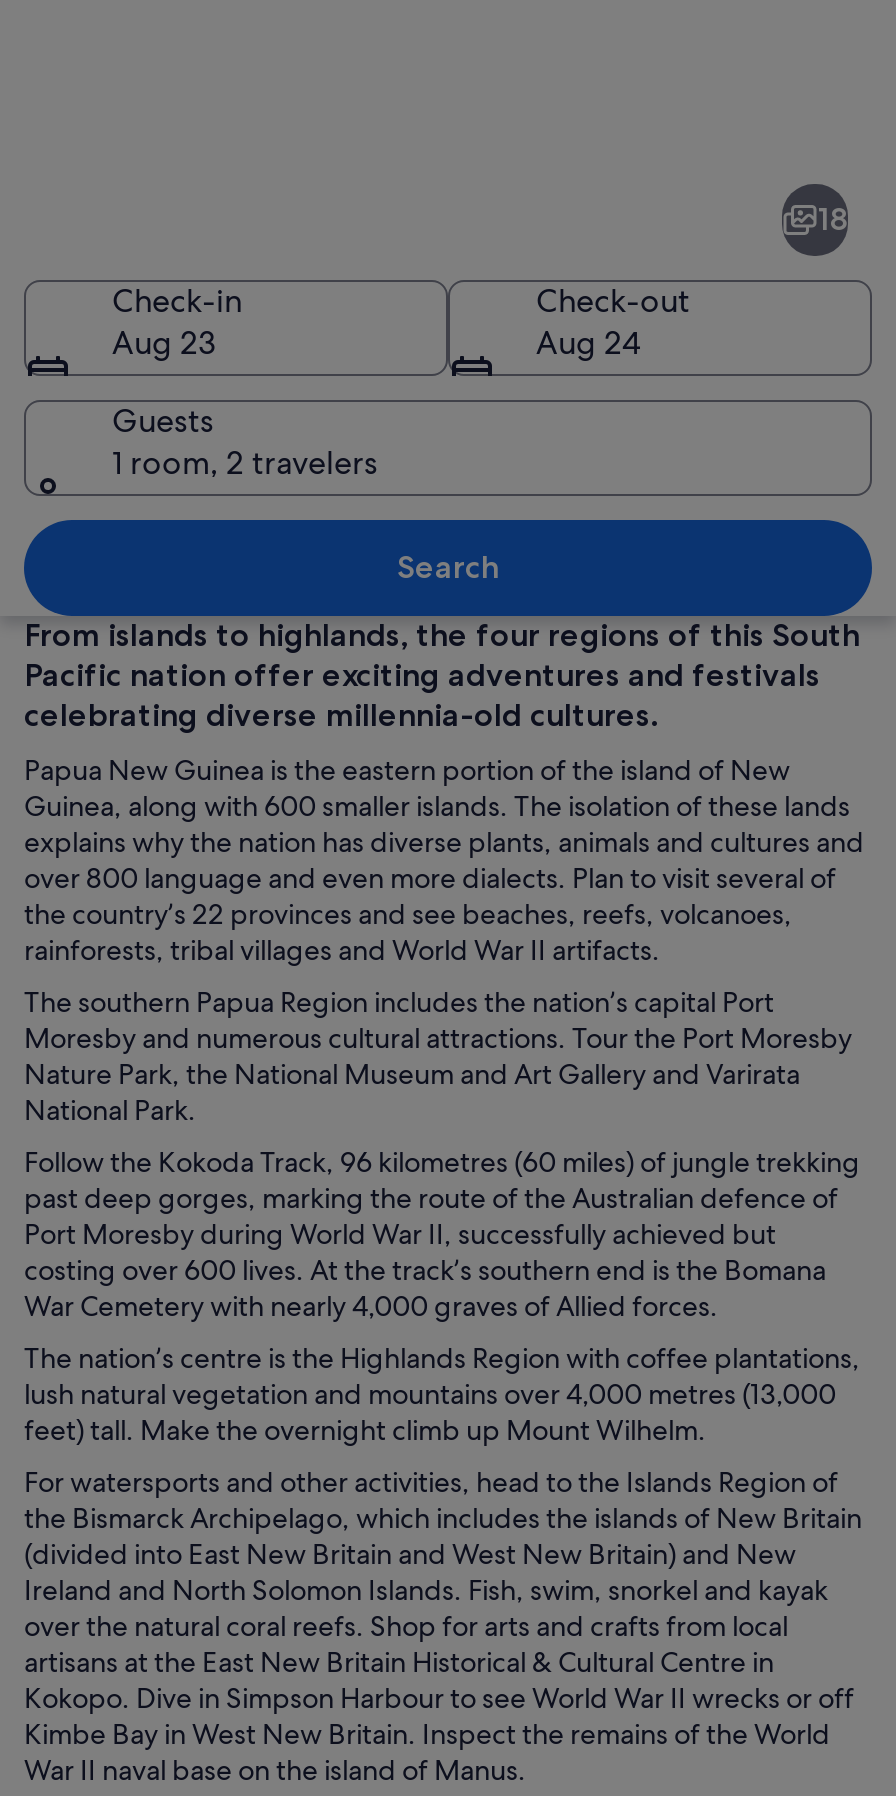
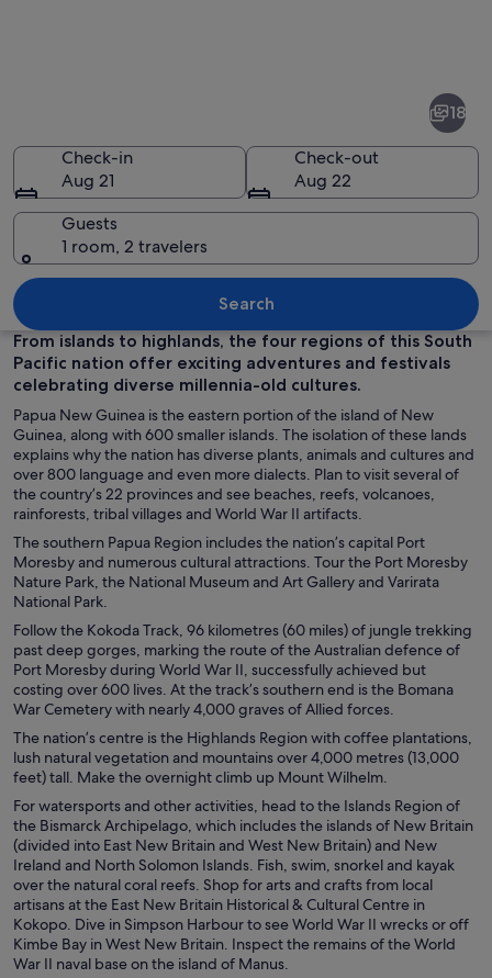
- Aug 23
+ Aug 21

- Aug 24
+ Aug 22
